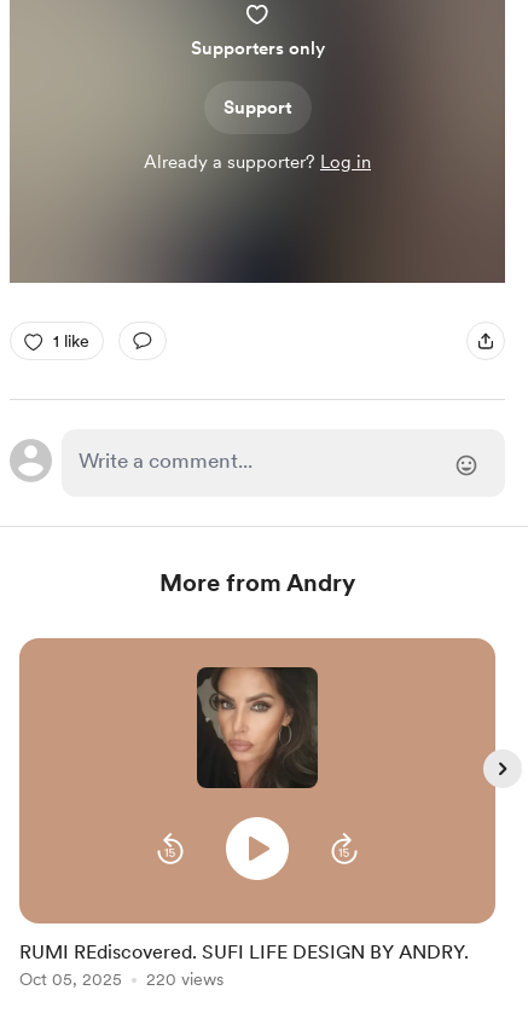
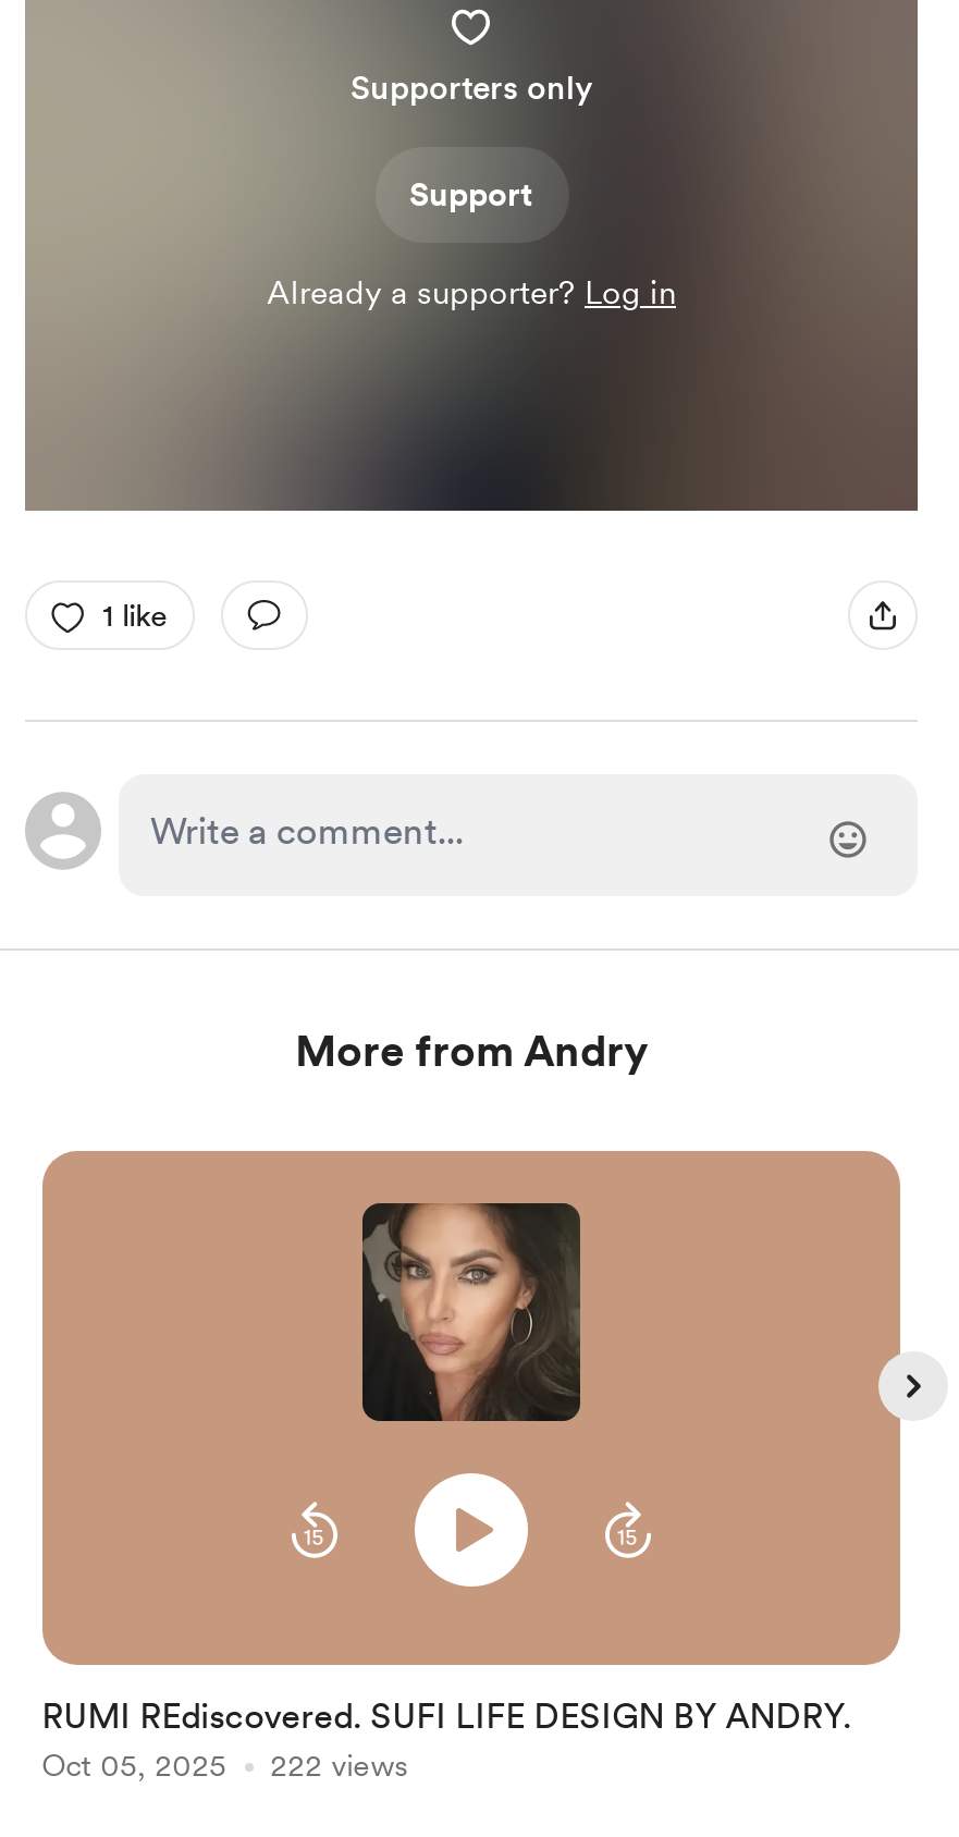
- Oct 05, 2025 220 views
+ Oct 05, 2025 222 views
